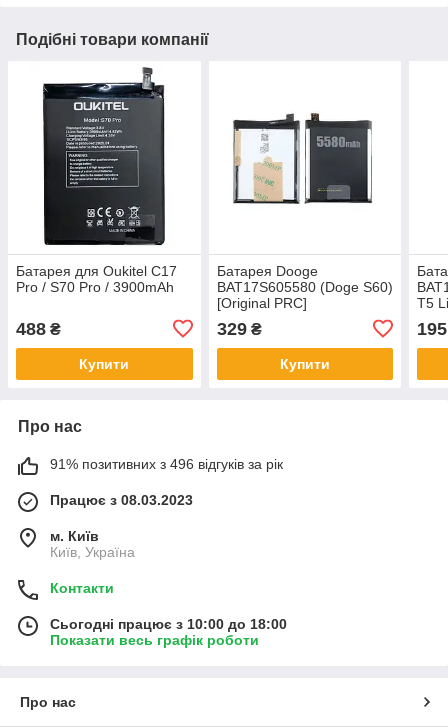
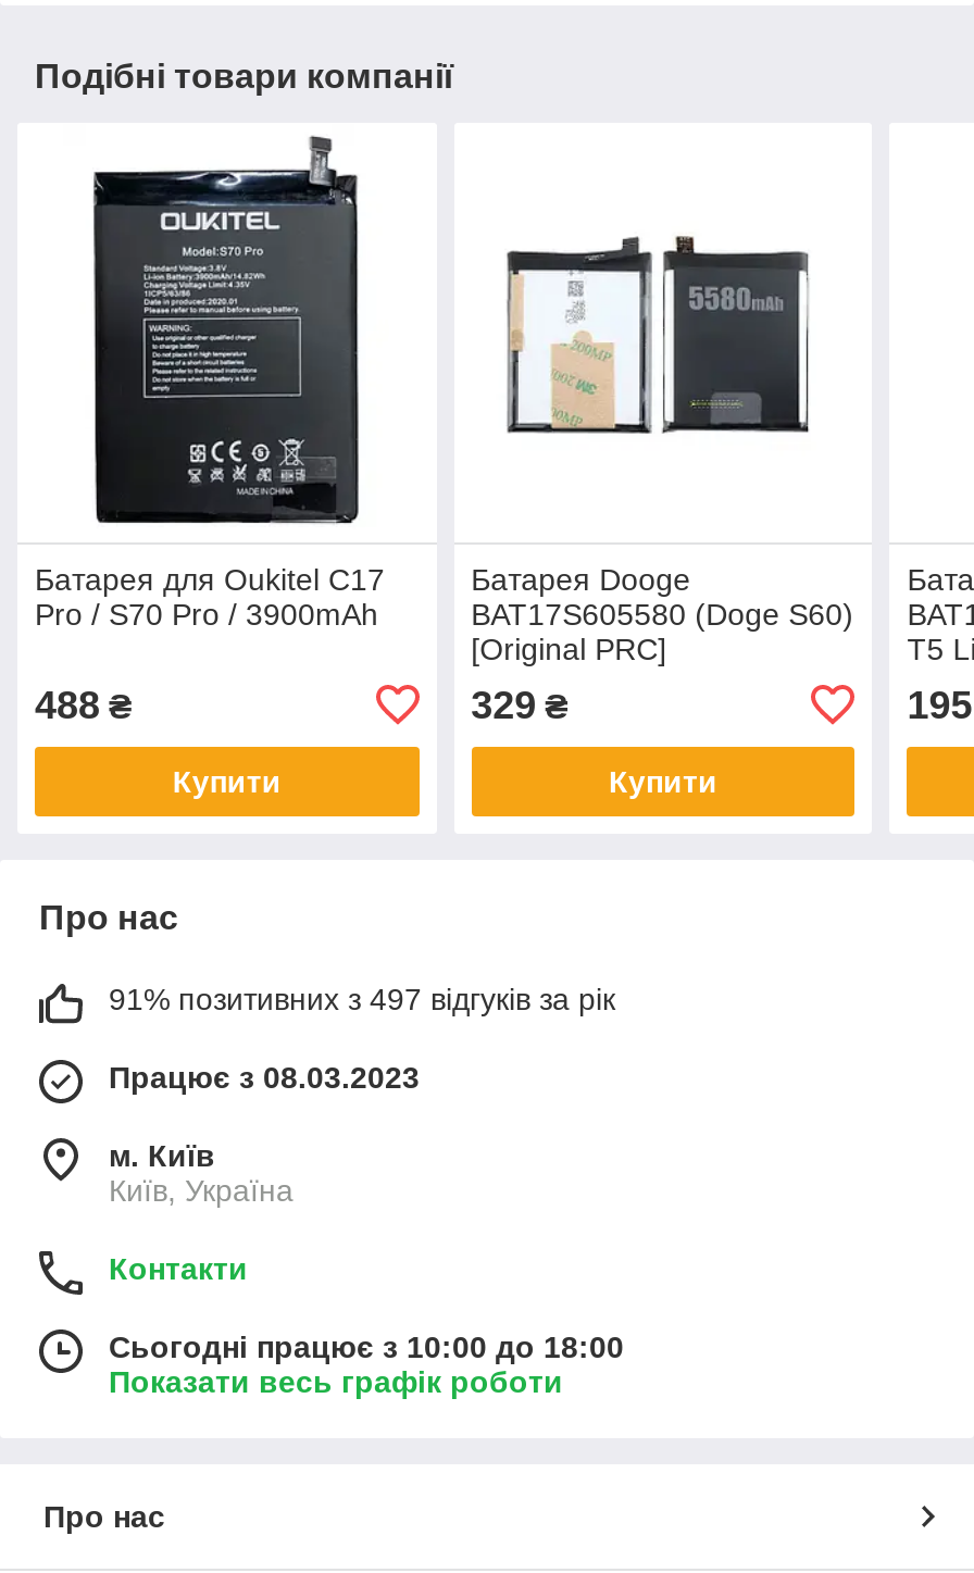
- 91% позитивних з 496 відгуків за рік
+ 91% позитивних з 497 відгуків за рік
